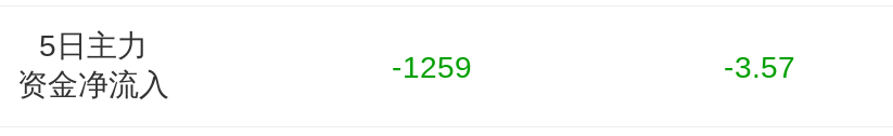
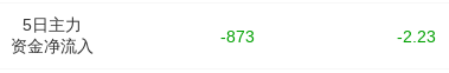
- -1259
+ -873

- -3.57
+ -2.23
